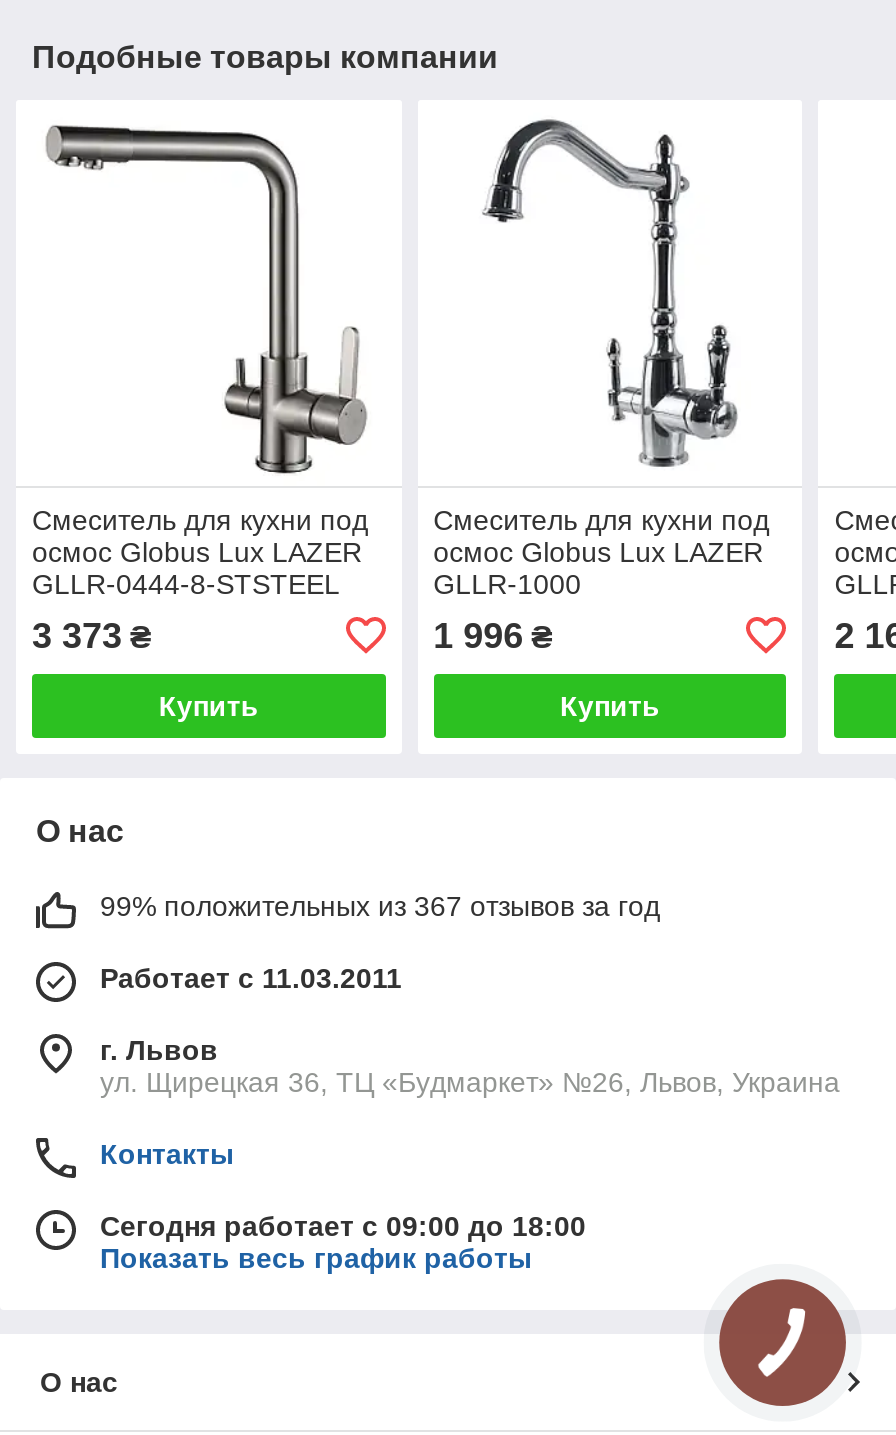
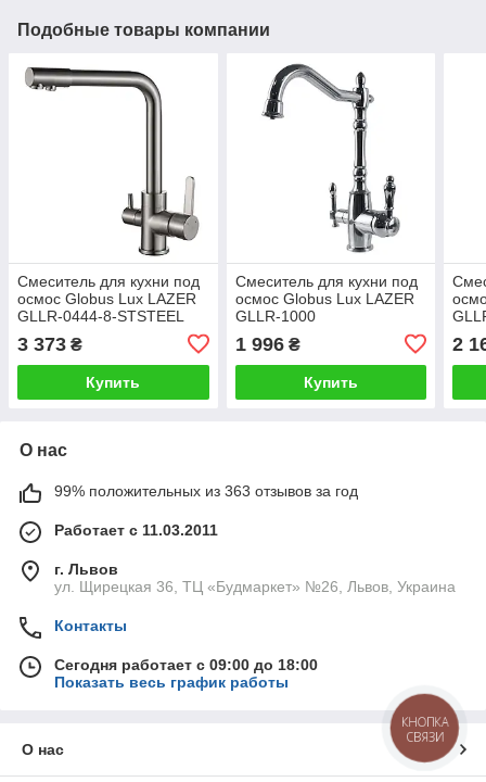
- 99% положительных из 367 отзывов за год
+ 99% положительных из 363 отзывов за год

+ КНОПКА
+ СВЯЗИ
